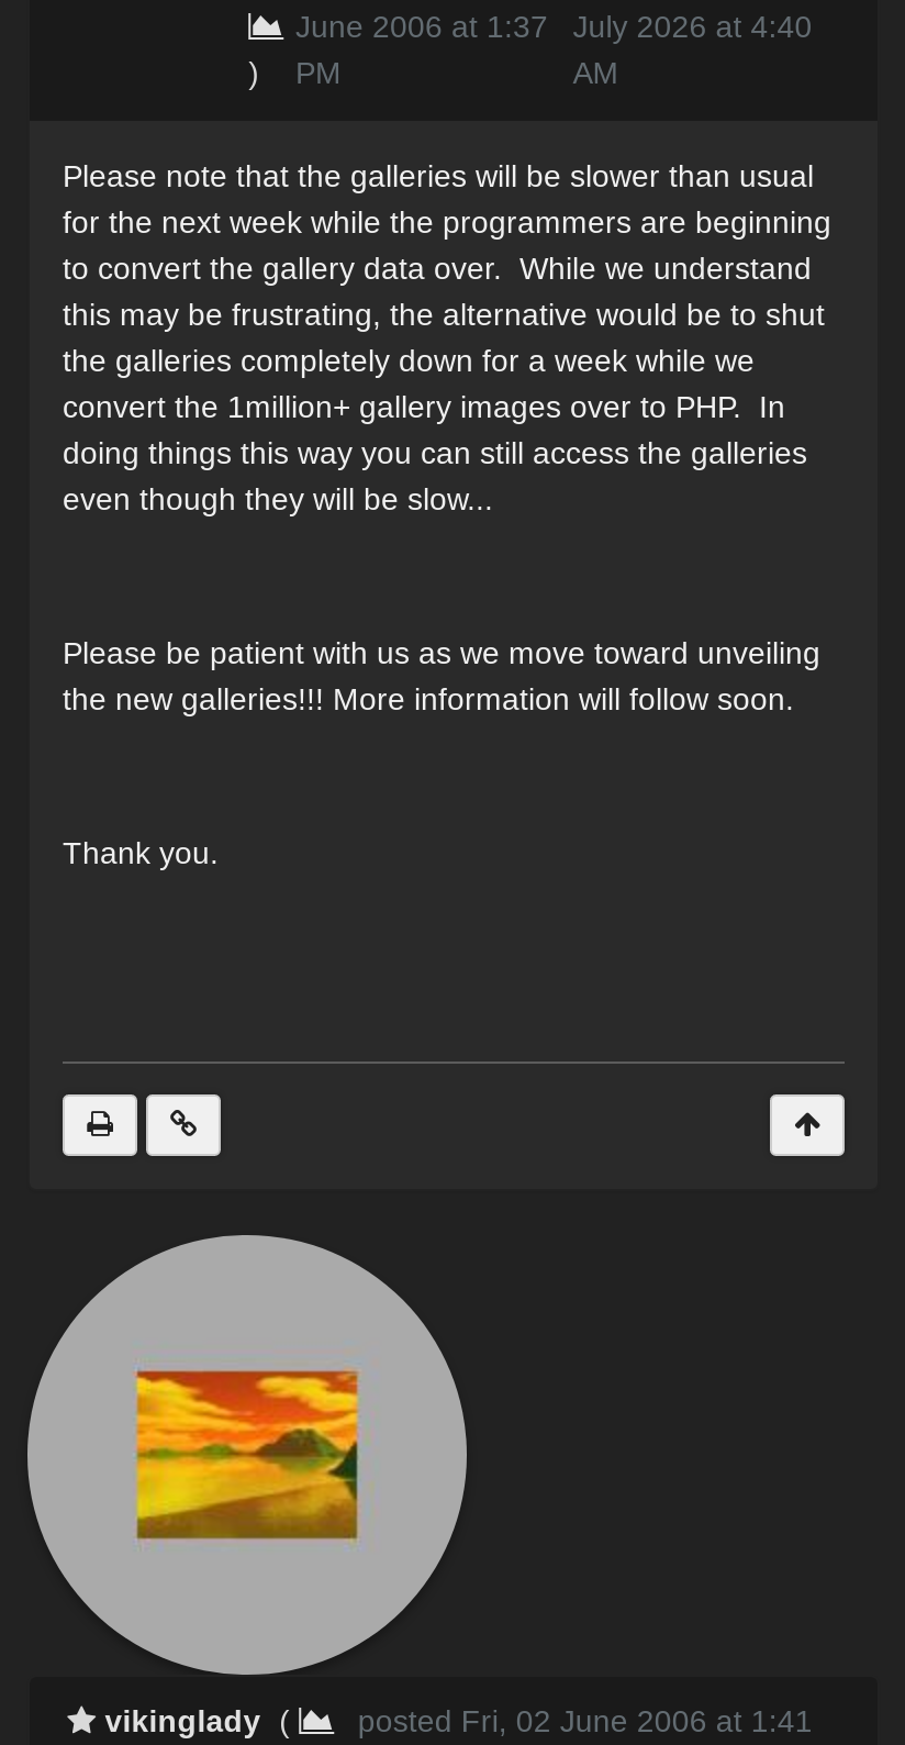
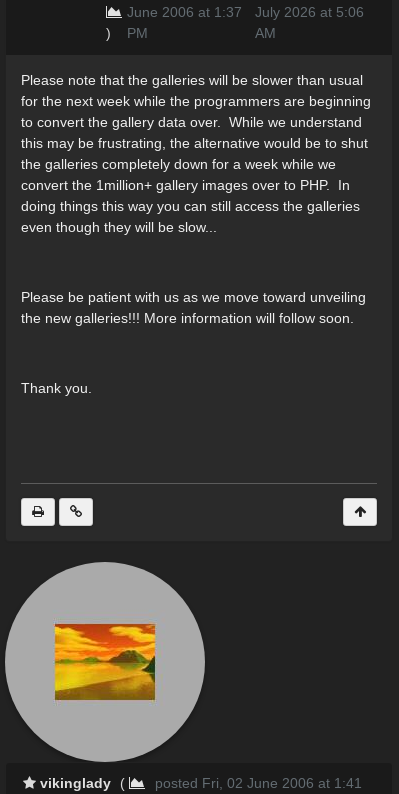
- June 2006 at 1:37 July 2026 at 4:40
+ June 2006 at 1:37 July 2026 at 5:06
